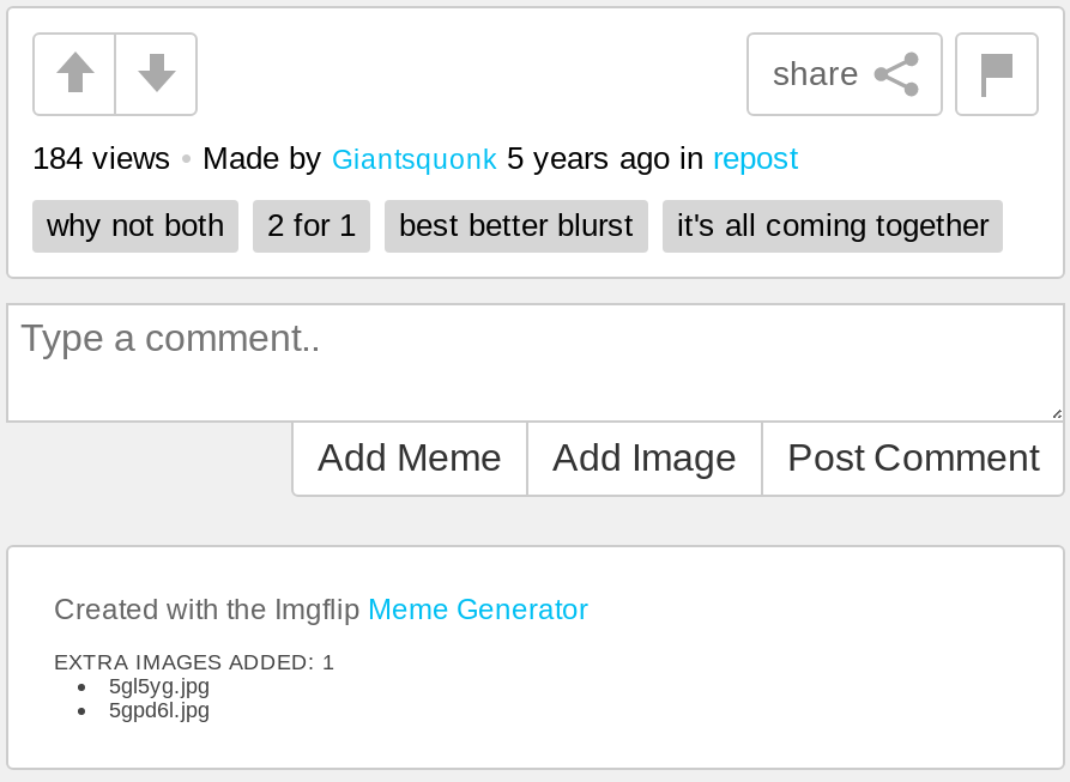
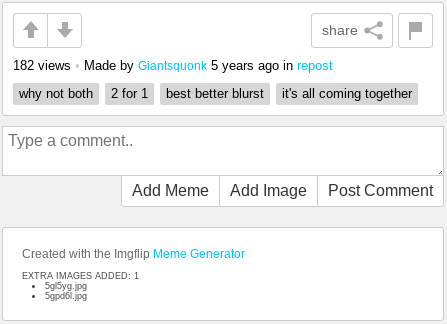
- 184 views • Made by Giantsquonk 5 years ago in repost
+ 182 views • Made by Giantsquonk 5 years ago in repost
